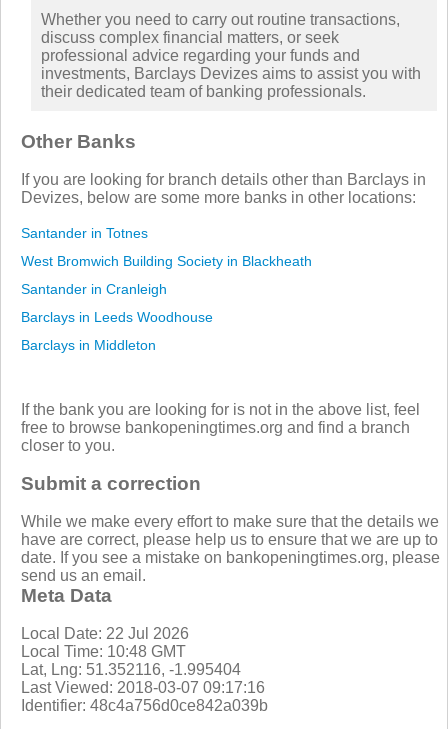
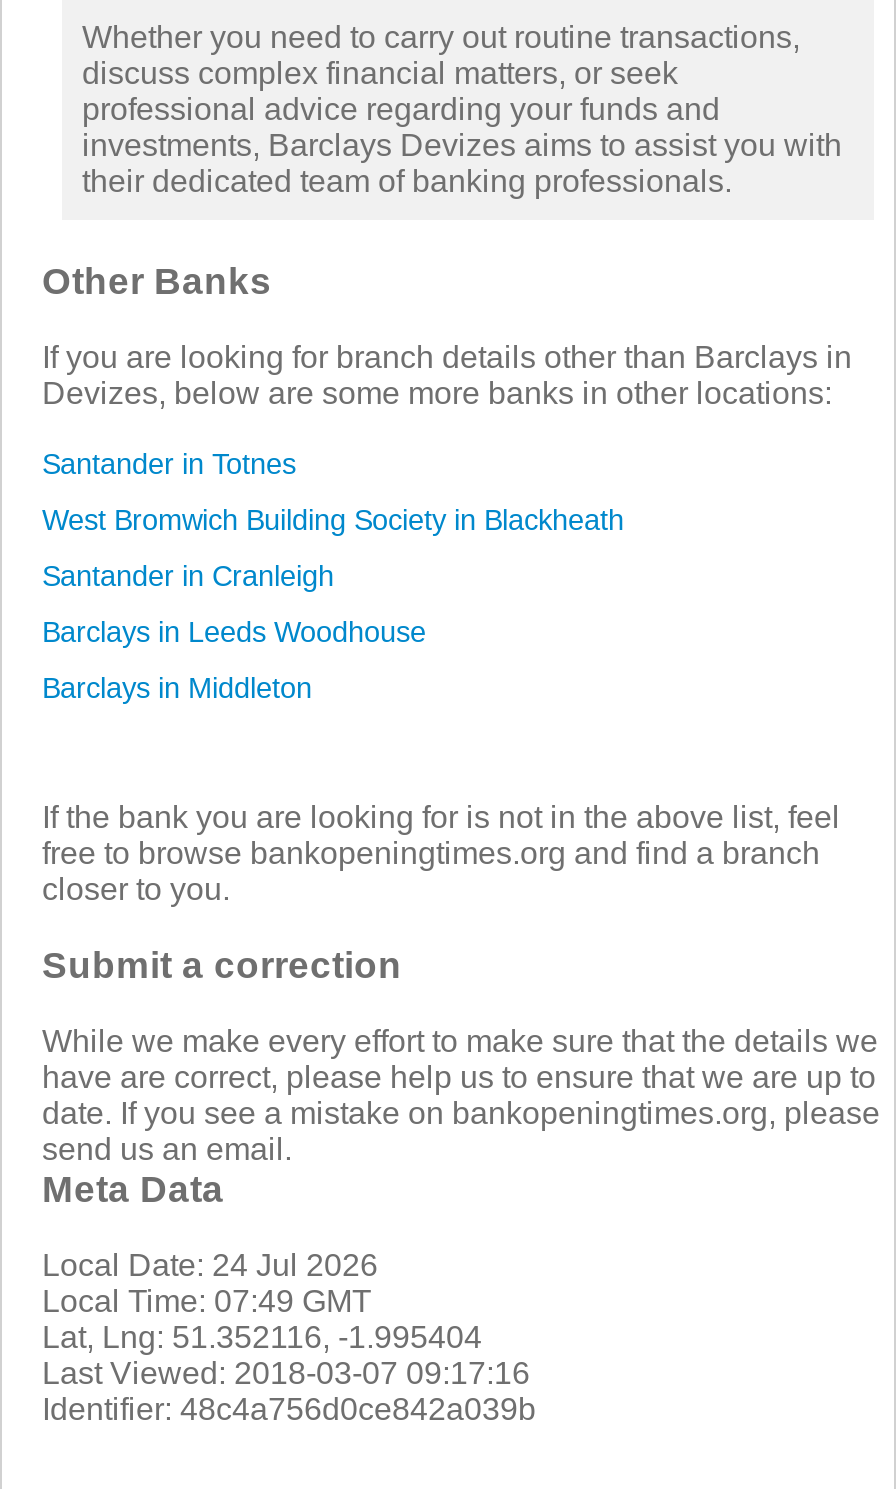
- Local Date: 22 Jul 2026
+ Local Date: 24 Jul 2026

- Local Time: 10:48 GMT
+ Local Time: 07:49 GMT
